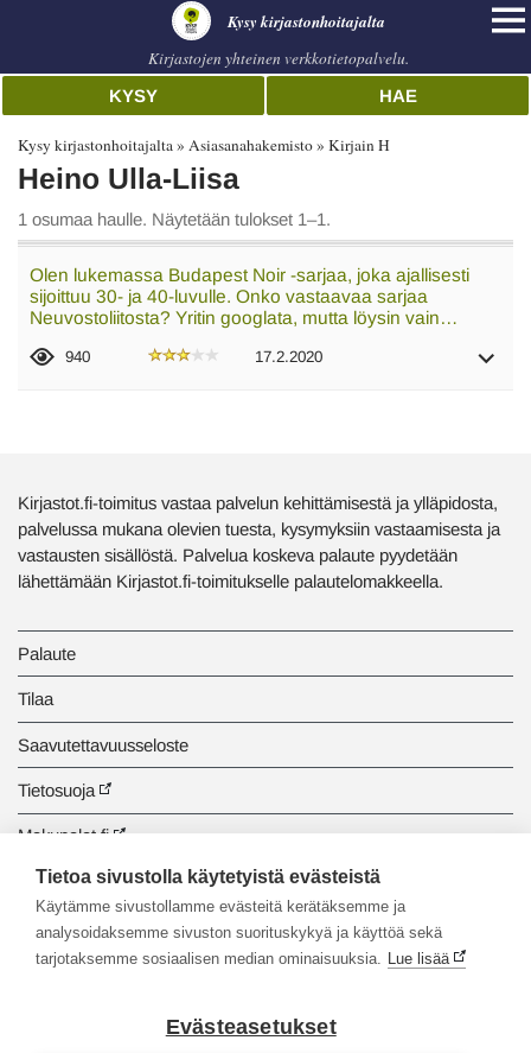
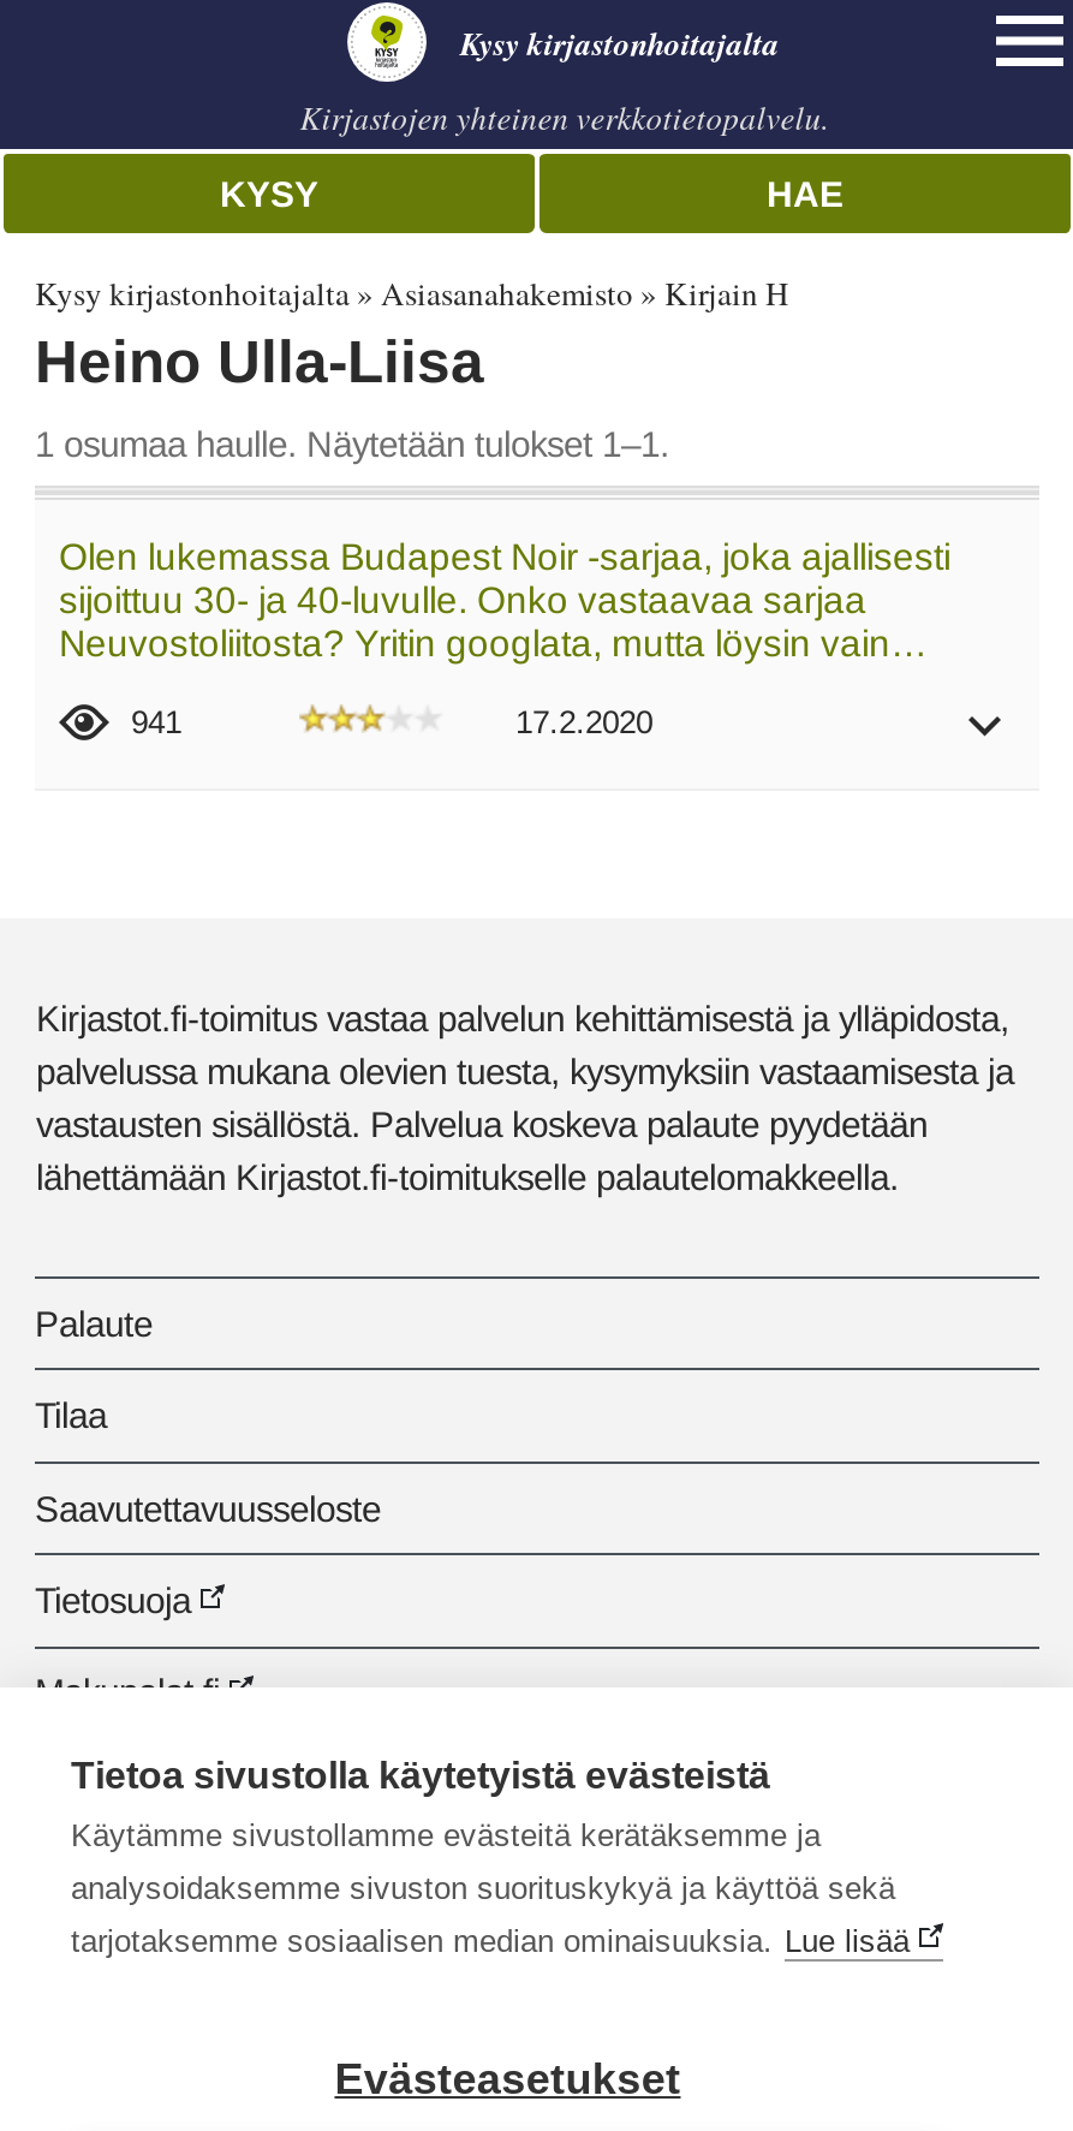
- 940
+ 941
